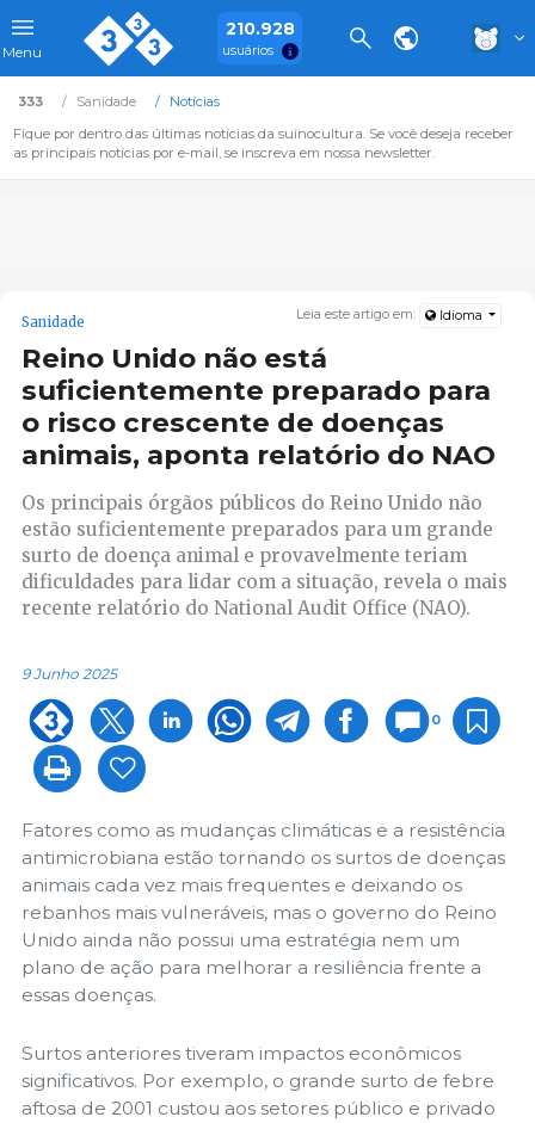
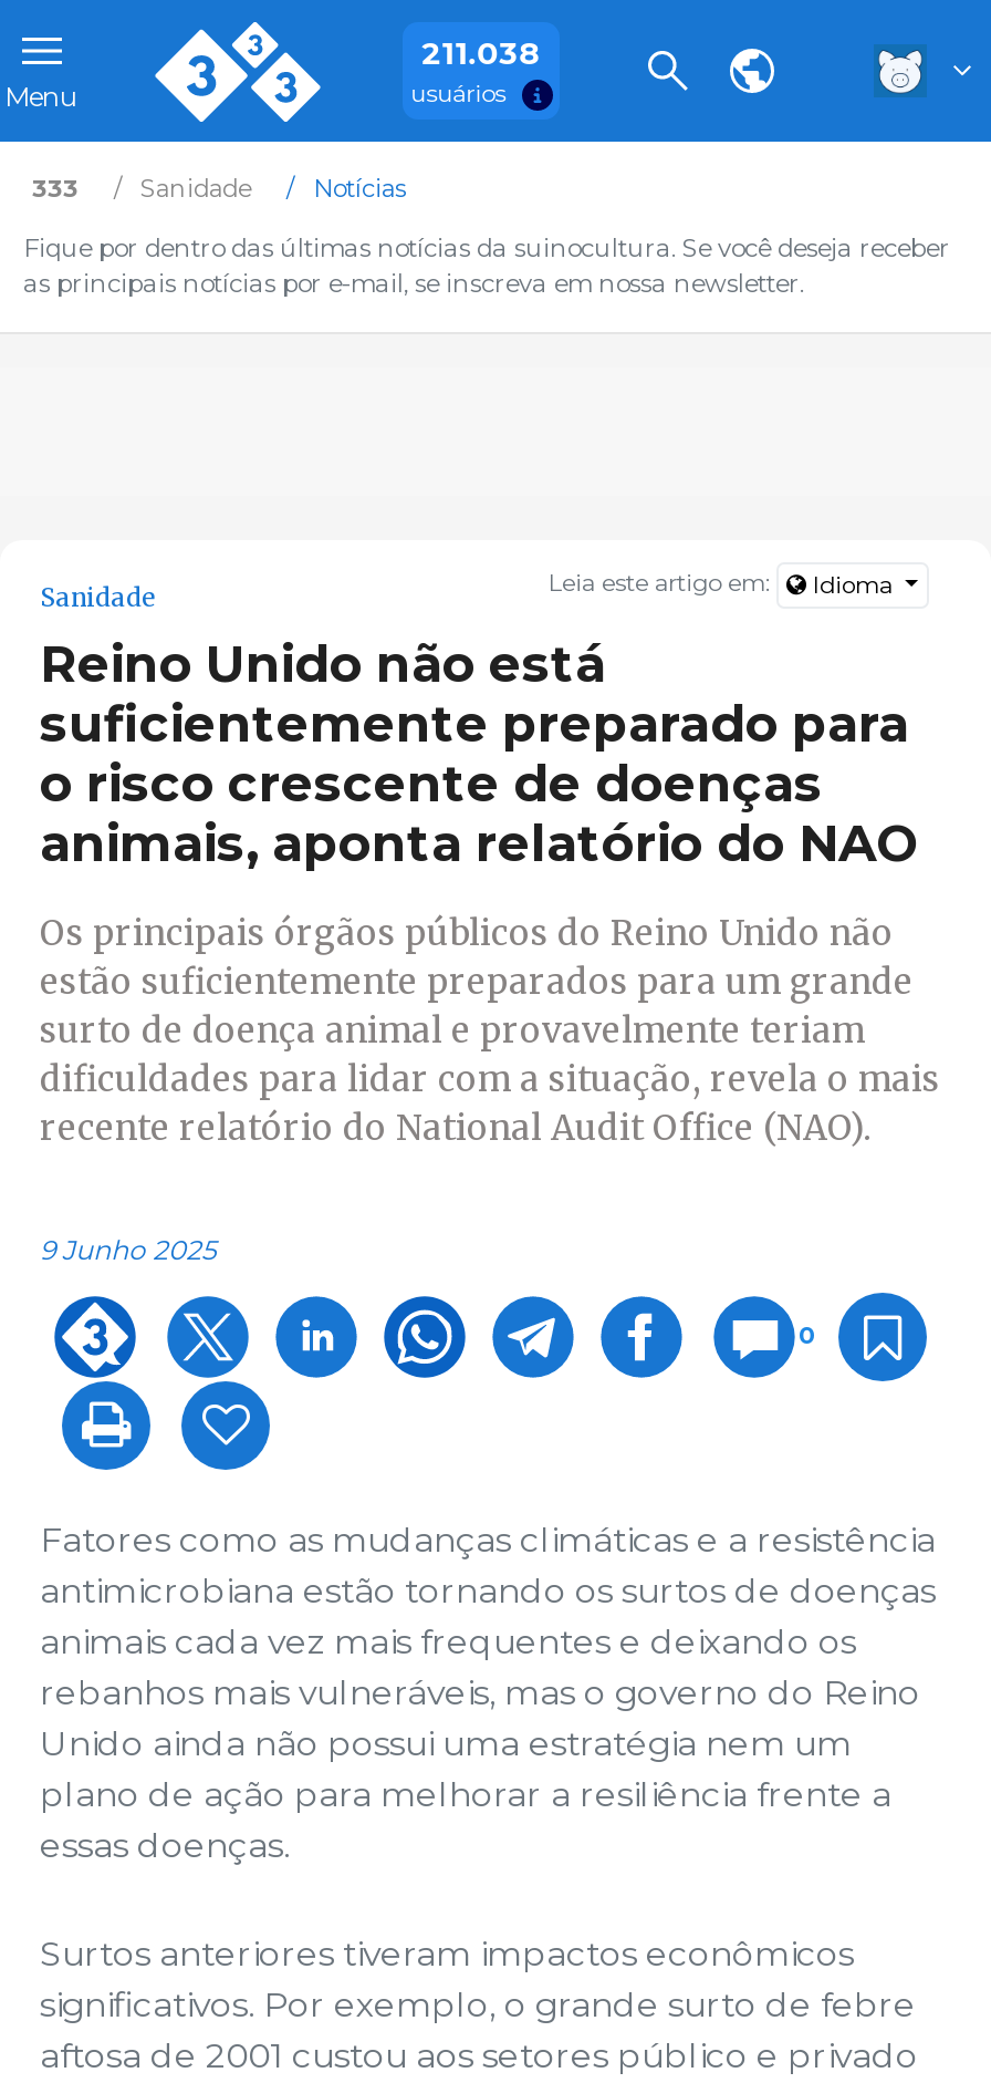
- 210.928
+ 211.038
